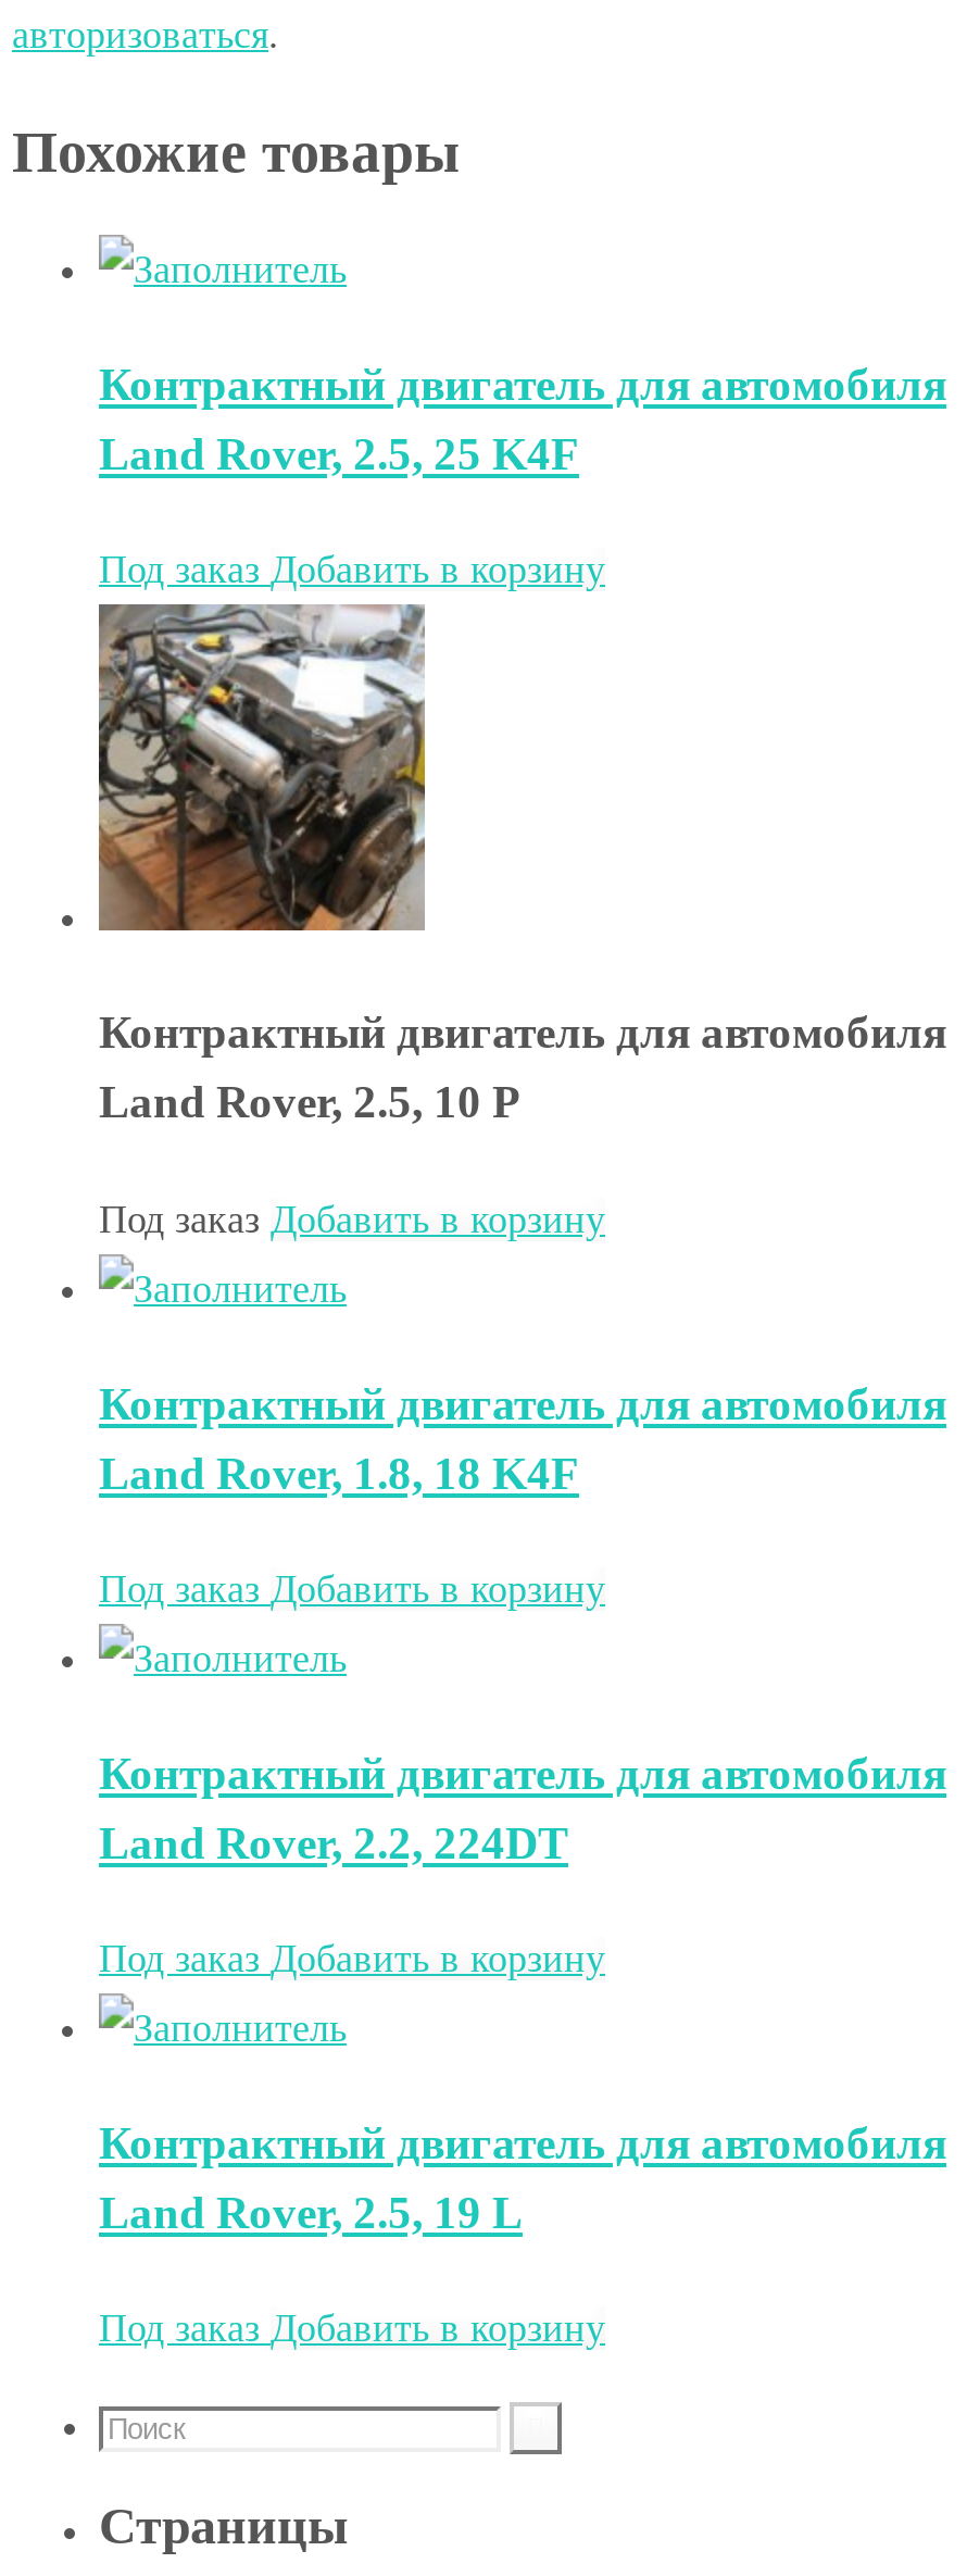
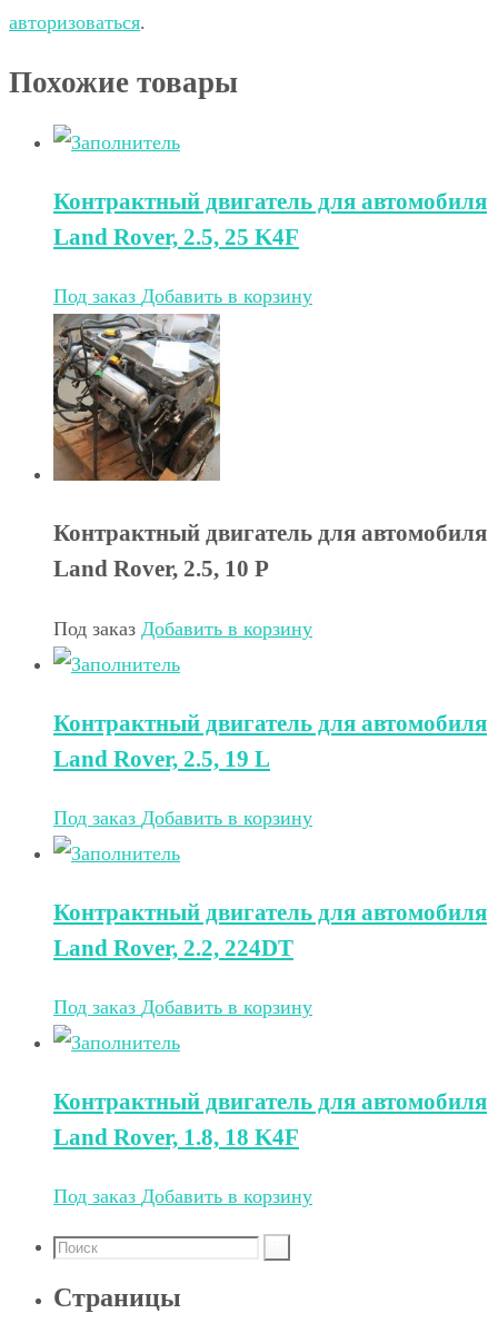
- Land Rover, 1.8, 18 K4F
+ Land Rover, 2.5, 19 L

- Land Rover, 2.5, 19 L
+ Land Rover, 1.8, 18 K4F
